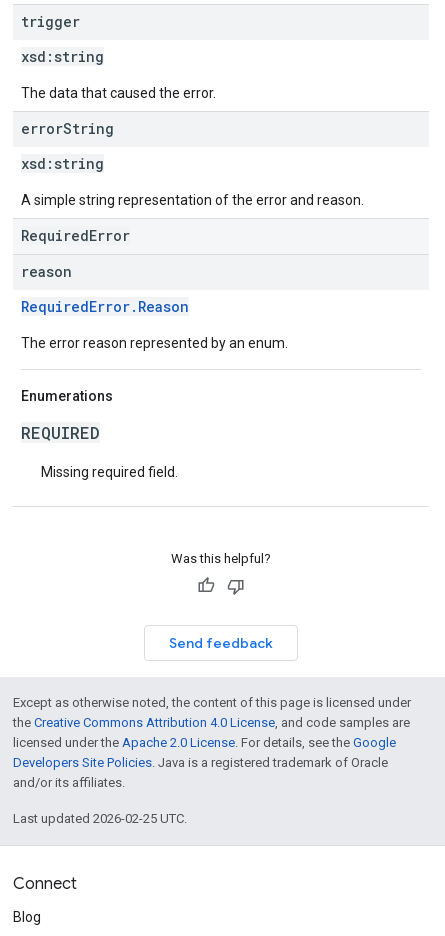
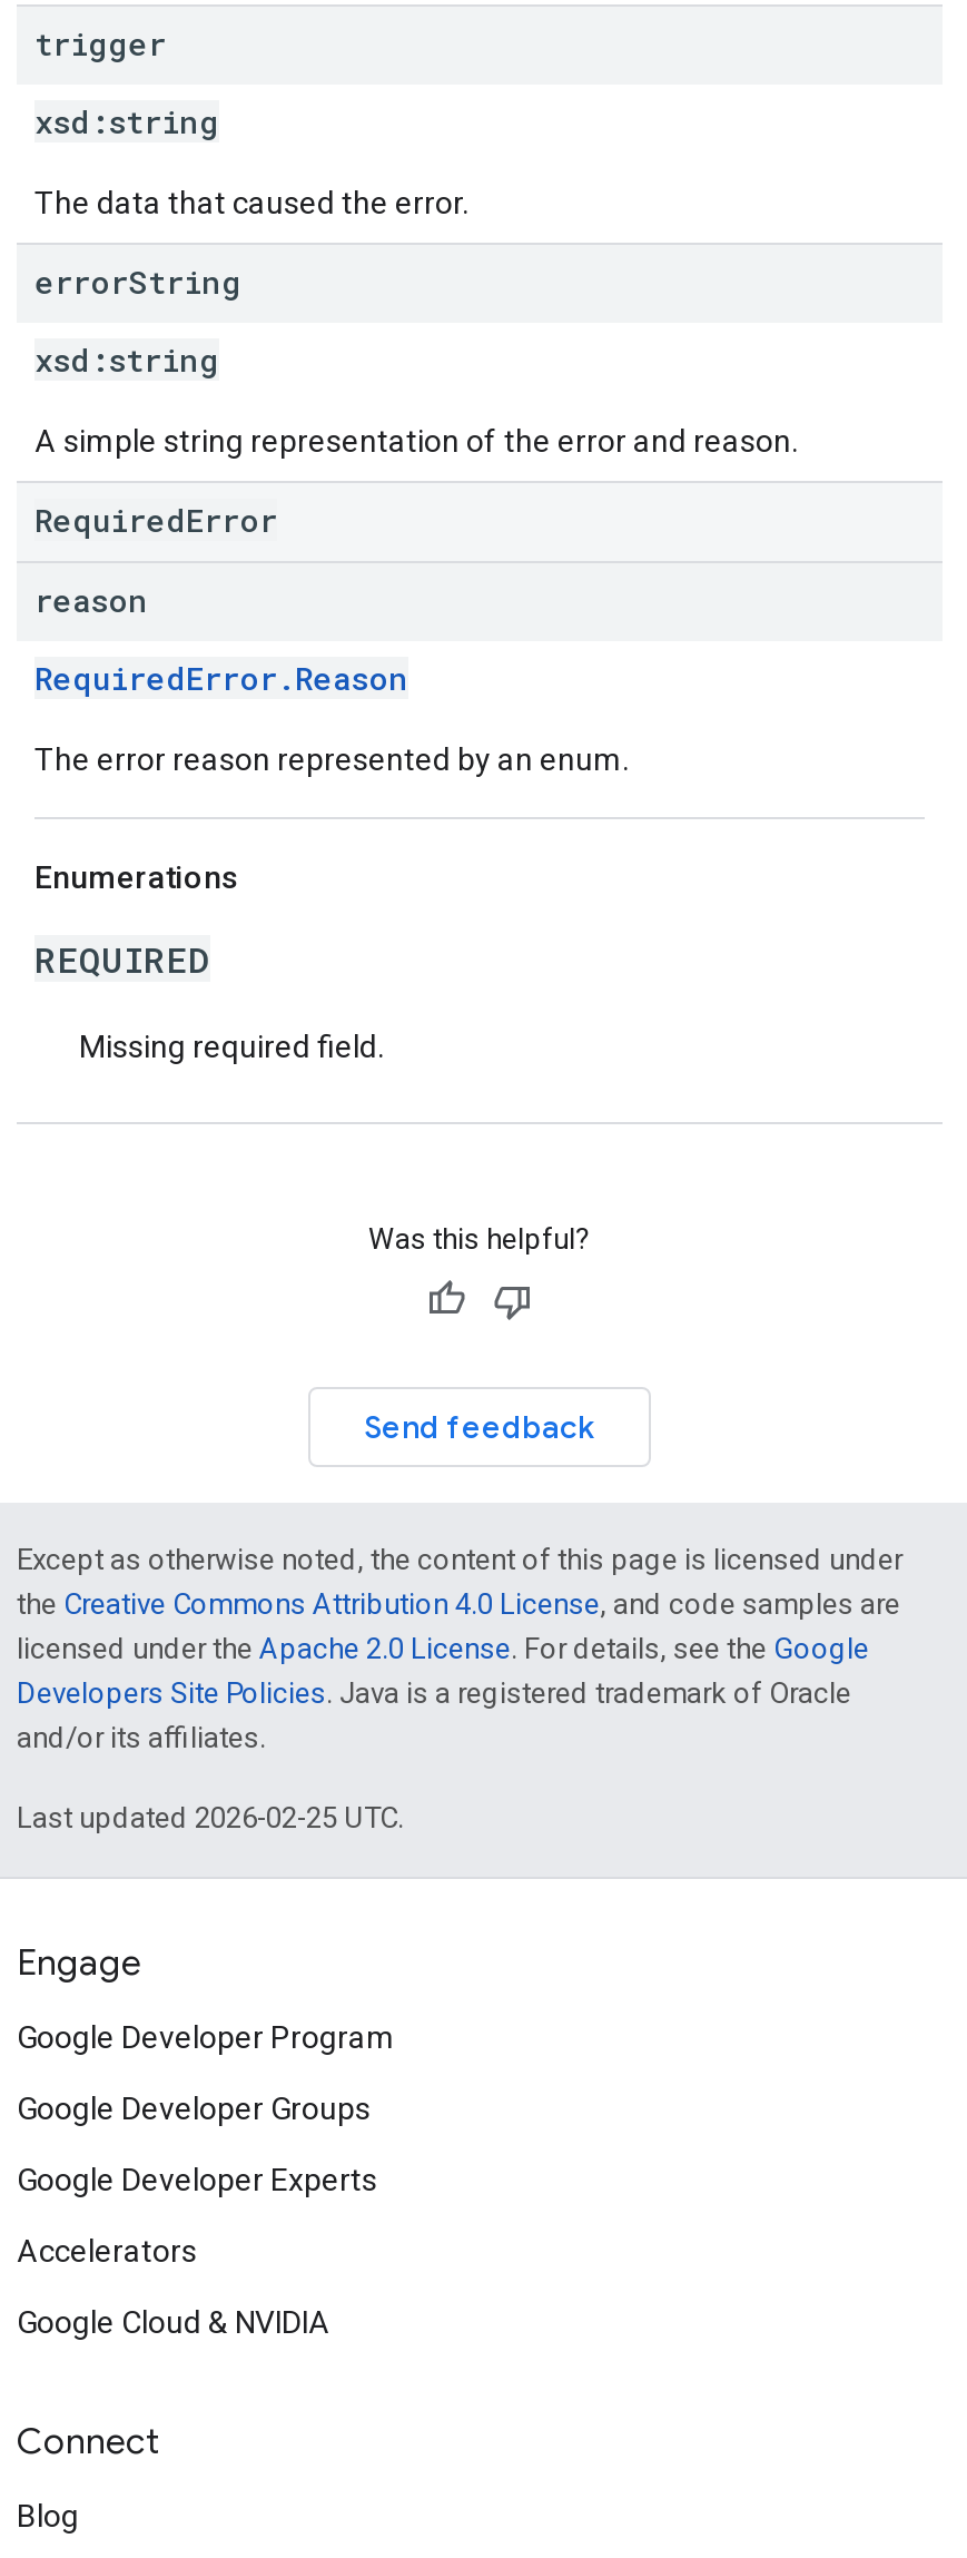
+ Engage
+ Google Developer Program
+ Google Developer Groups
+ Google Developer Experts
+ Accelerators
+ Google Cloud & NVIDIA
